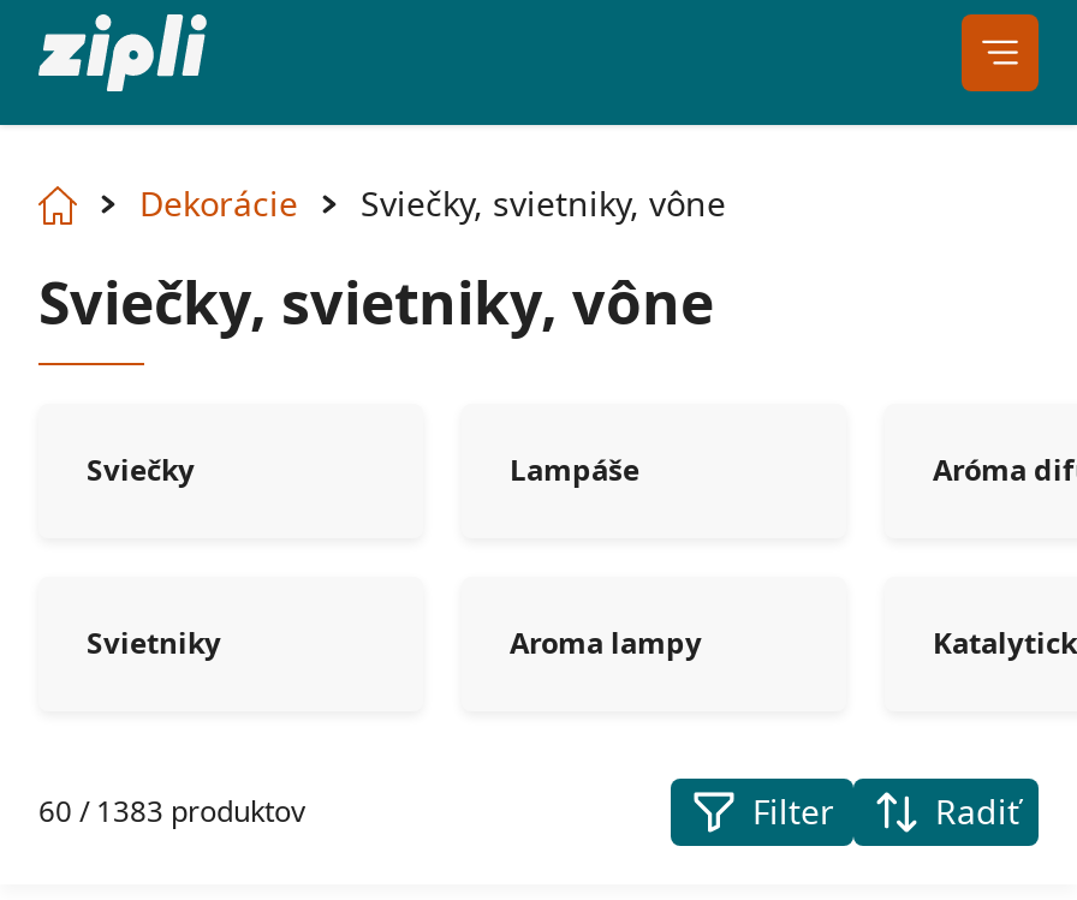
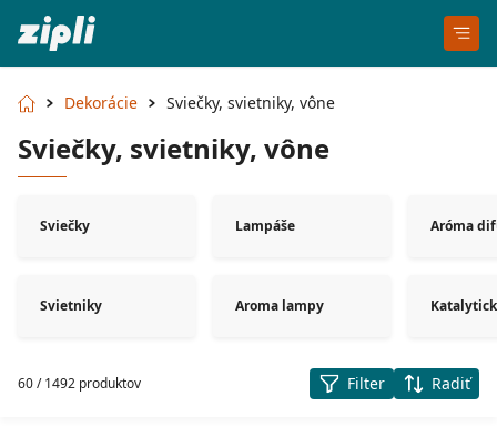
- 60 / 1383 produktov
+ 60 / 1492 produktov
